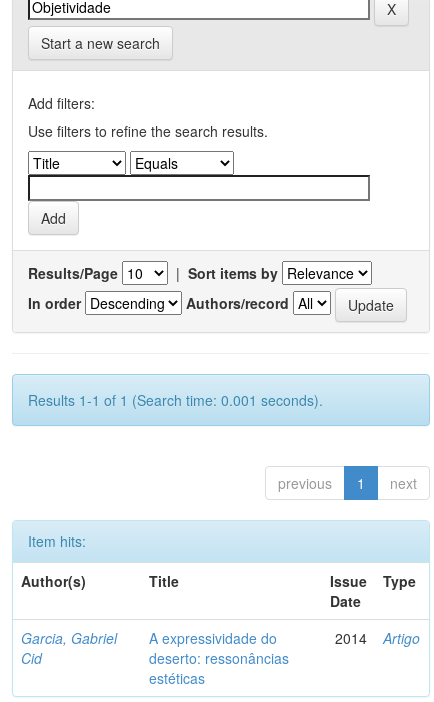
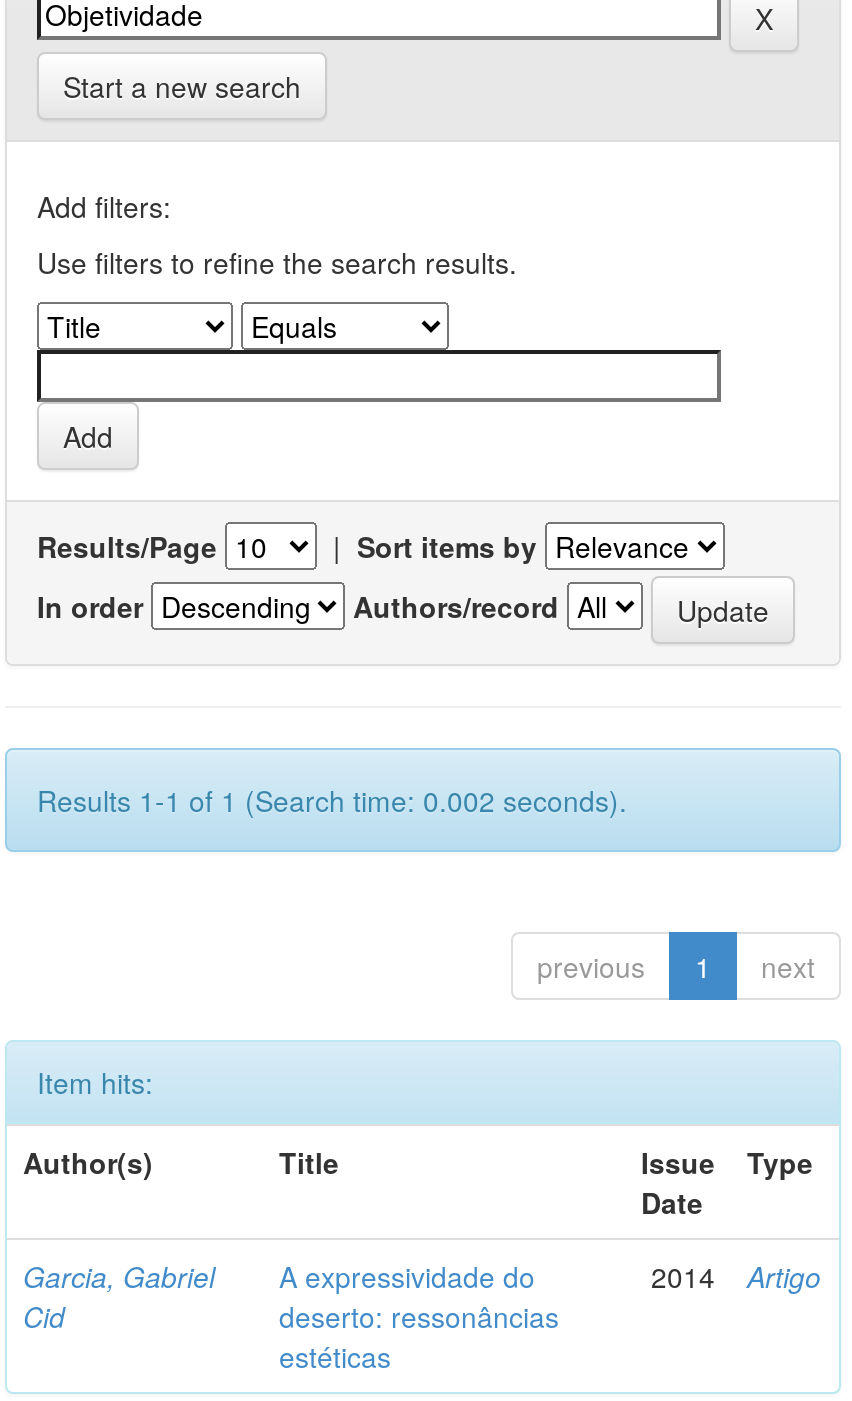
- Results 1-1 of 1 (Search time: 0.001 seconds).
+ Results 1-1 of 1 (Search time: 0.002 seconds).
